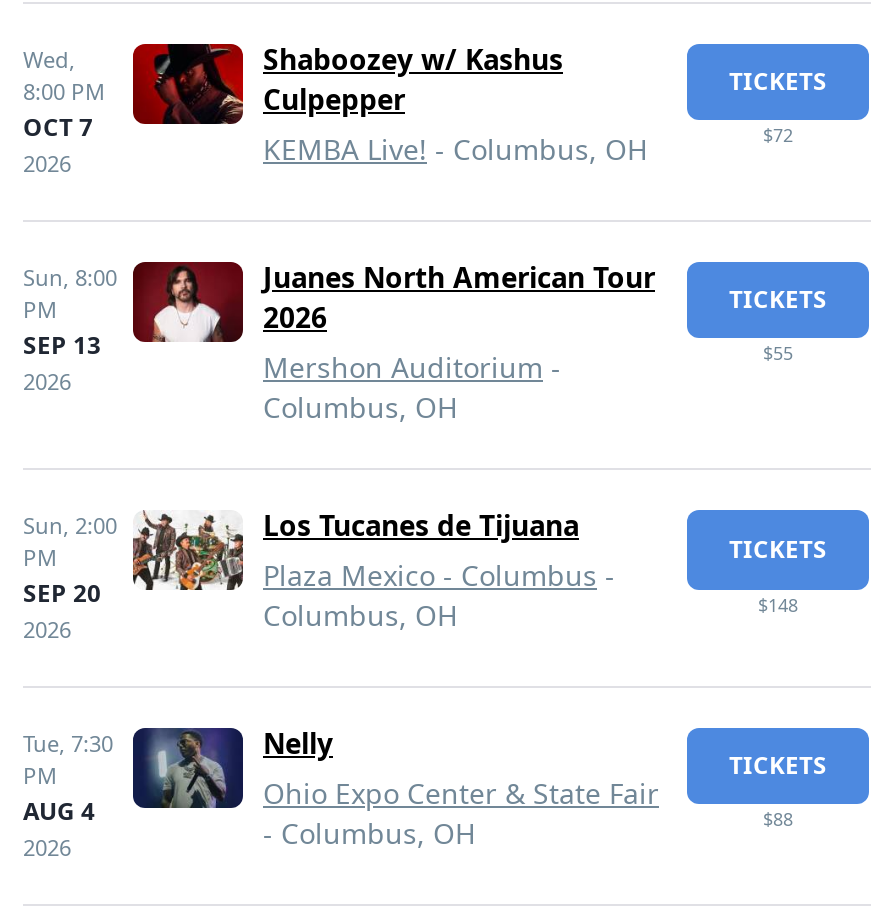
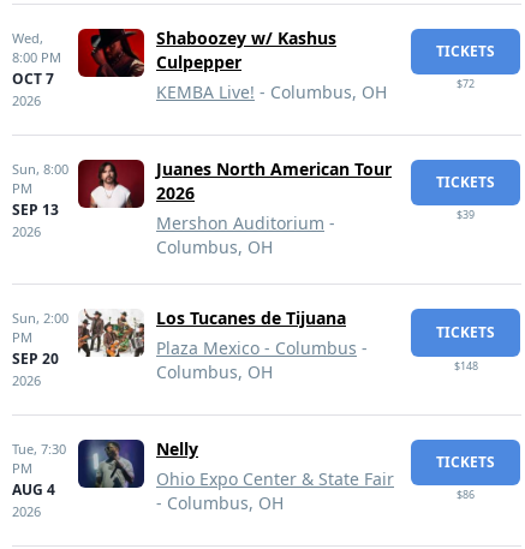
- $55
+ $39

- $88
+ $86
